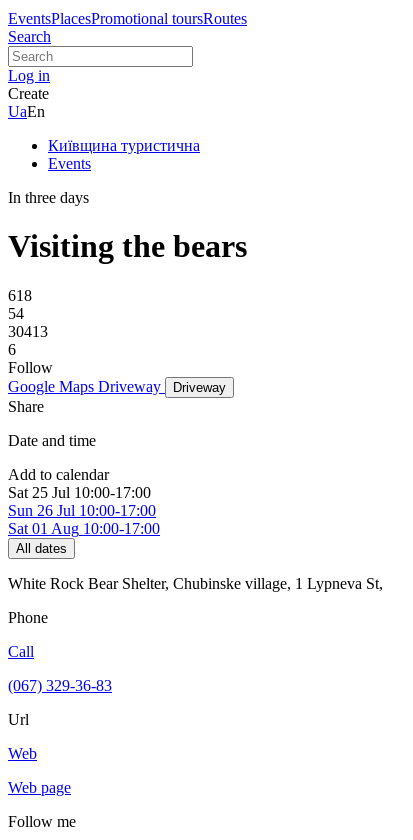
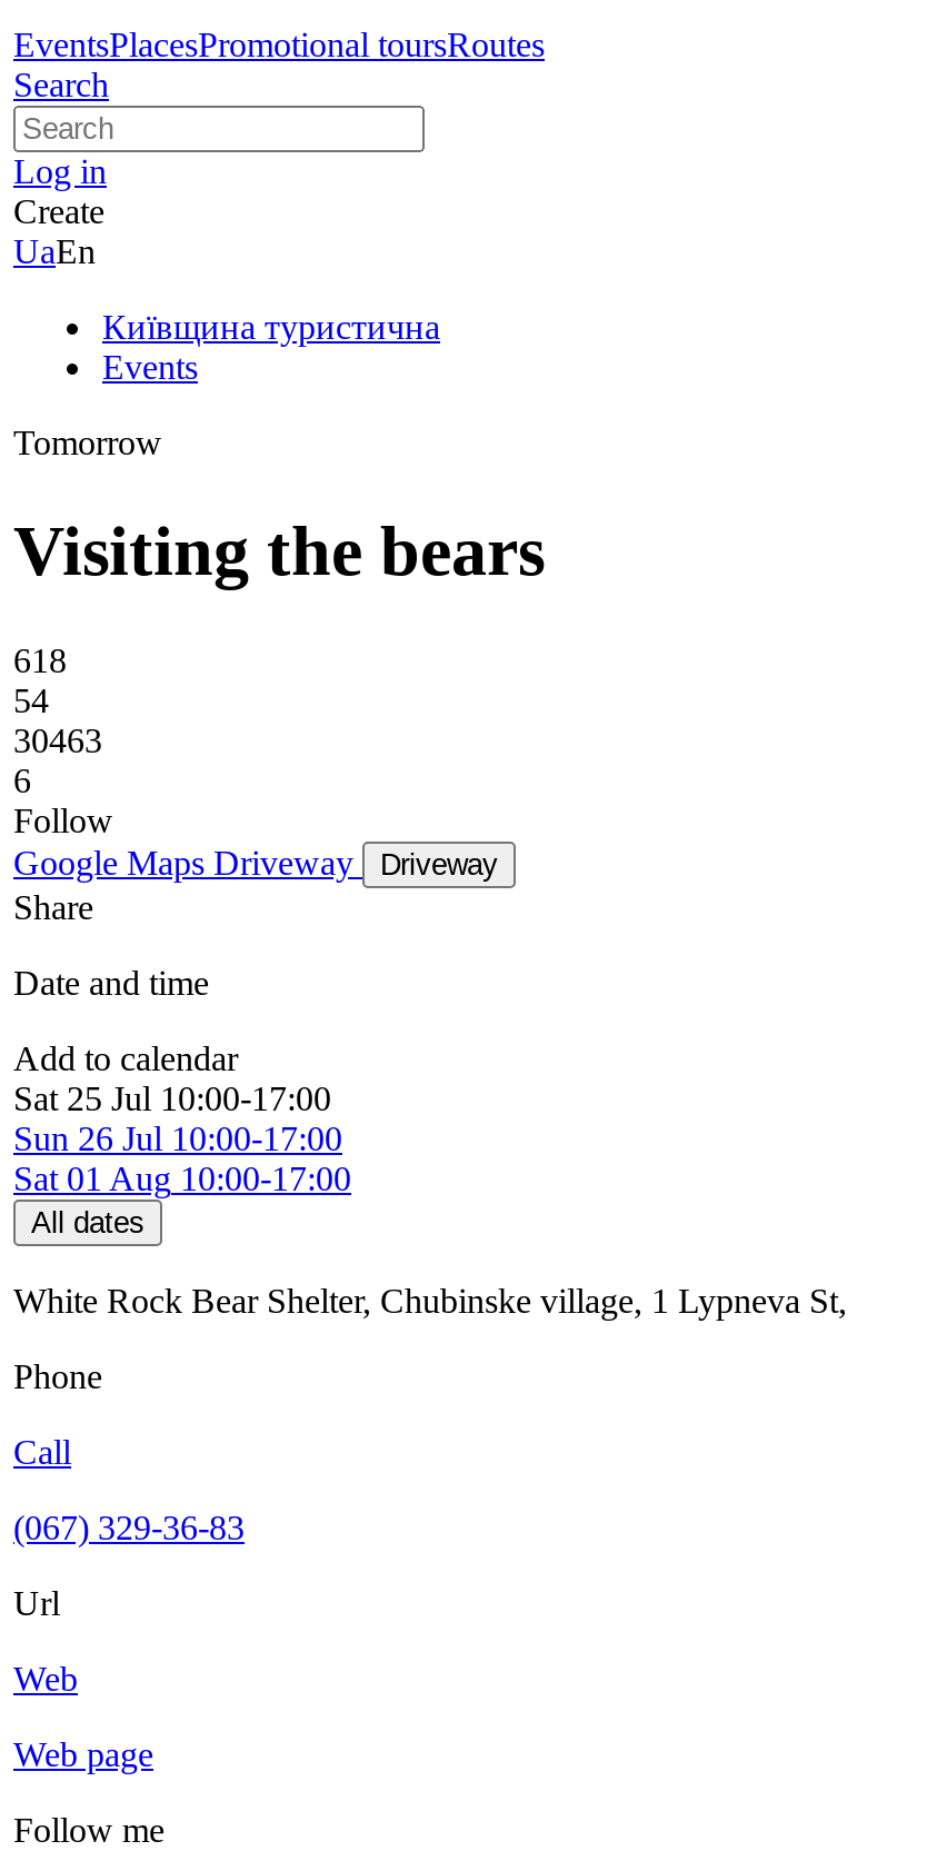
- In three days
+ Tomorrow

- 30413
+ 30463
